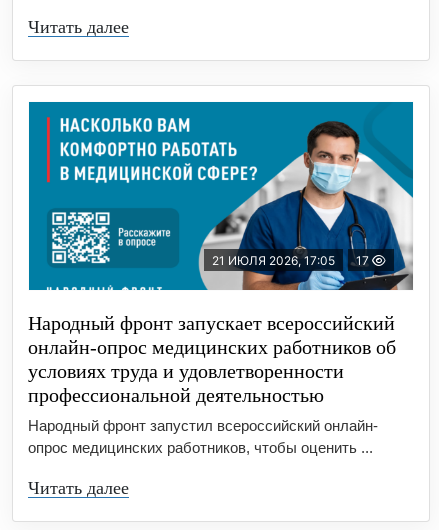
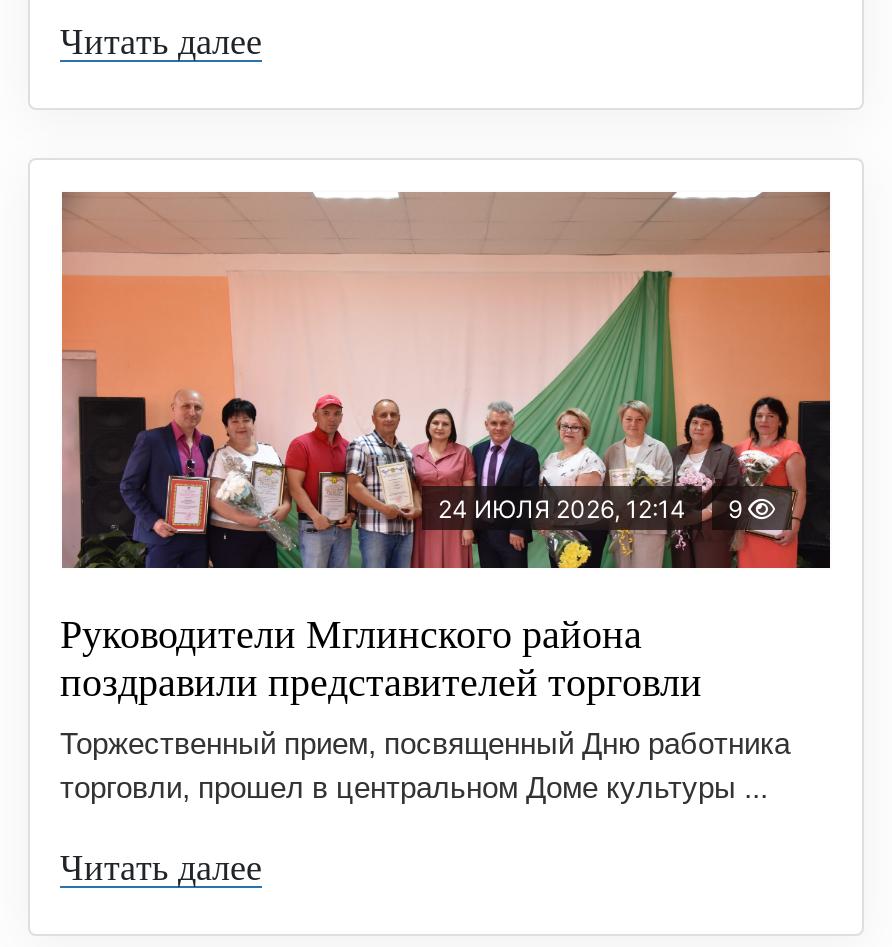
- [image]
- 21 ИЮЛЯ 2026, 17:05
- 17
+ [image]
+ 24 ИЮЛЯ 2026, 12:14
+ 9

- Народный фронт запускает всероссийский
- онлайн-опрос медицинских работников об
- условиях труда и удовлетворенности
- профессиональной деятельностью
+ Руководители Мглинского района
+ поздравили представителей торговли

- Народный фронт запустил всероссийский онлайн-
- опрос медицинских работников, чтобы оценить ...
+ Торжественный прием, посвященный Дню работника
+ торговли, прошел в центральном Доме культуры ...
